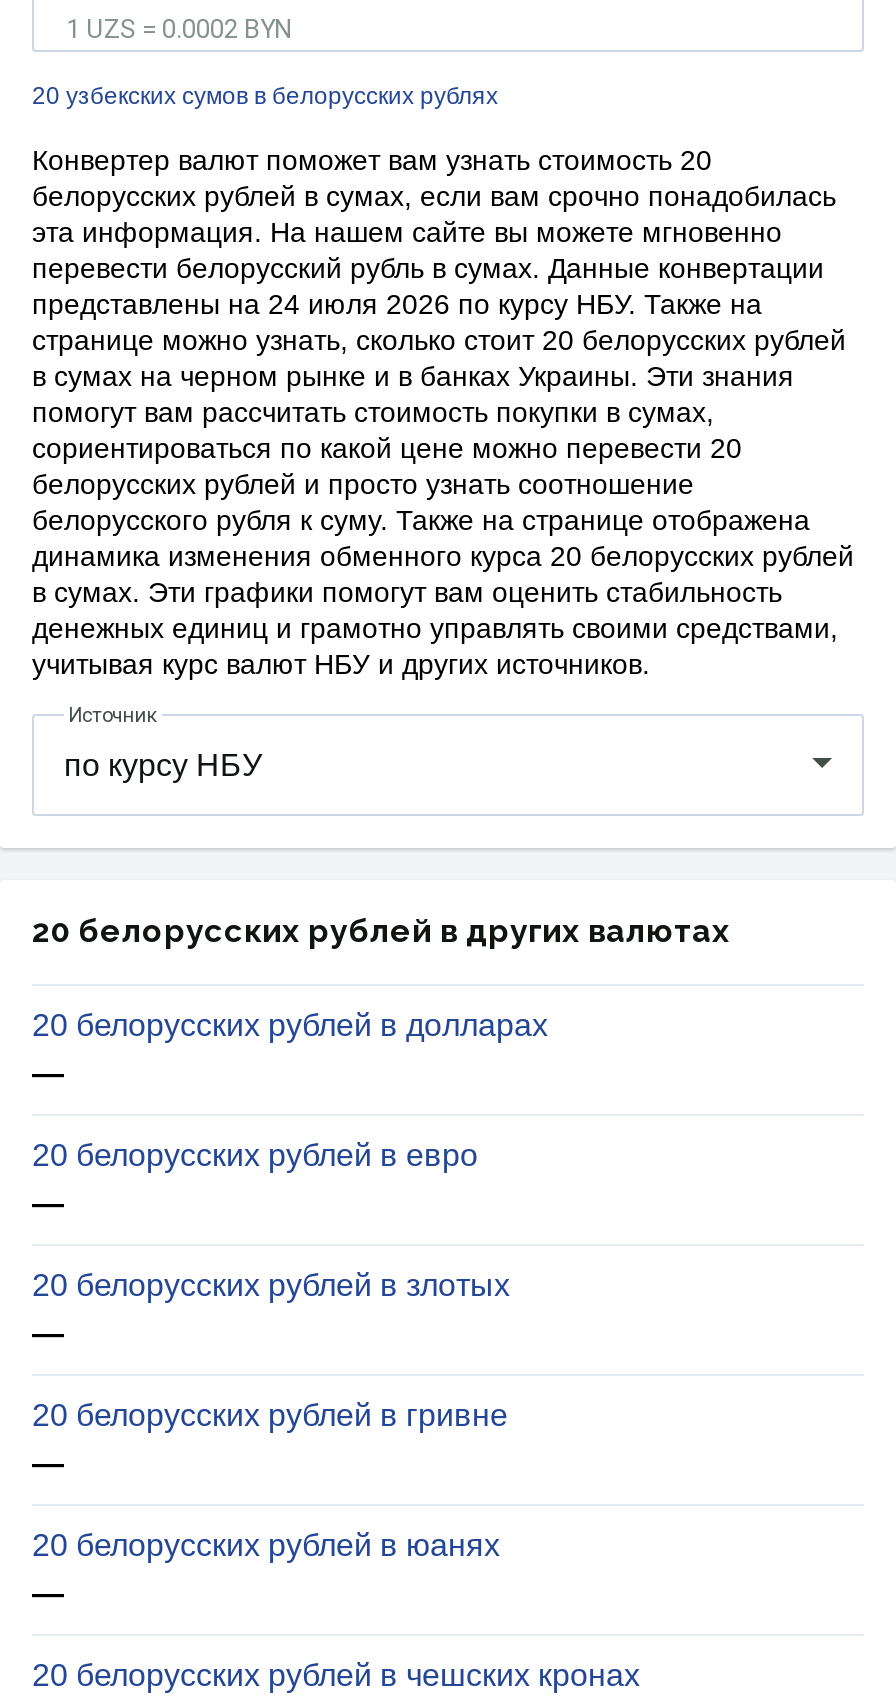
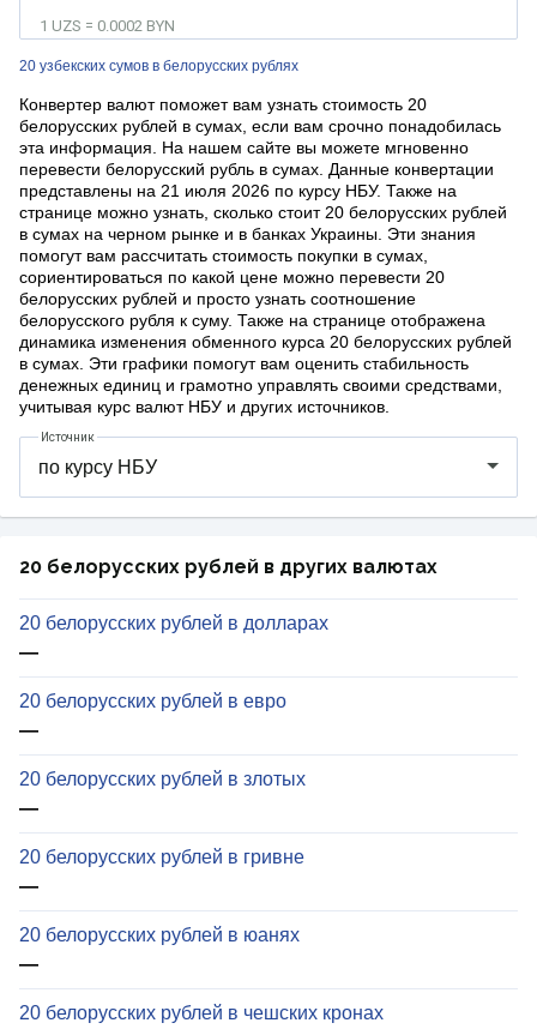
- представлены на 24 июля 2026 по курсу НБУ. Также на
+ представлены на 21 июля 2026 по курсу НБУ. Также на
